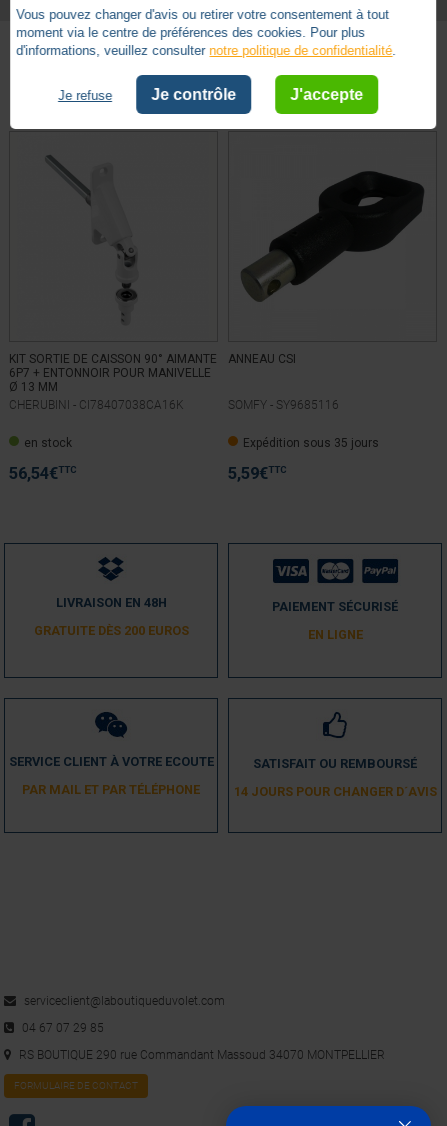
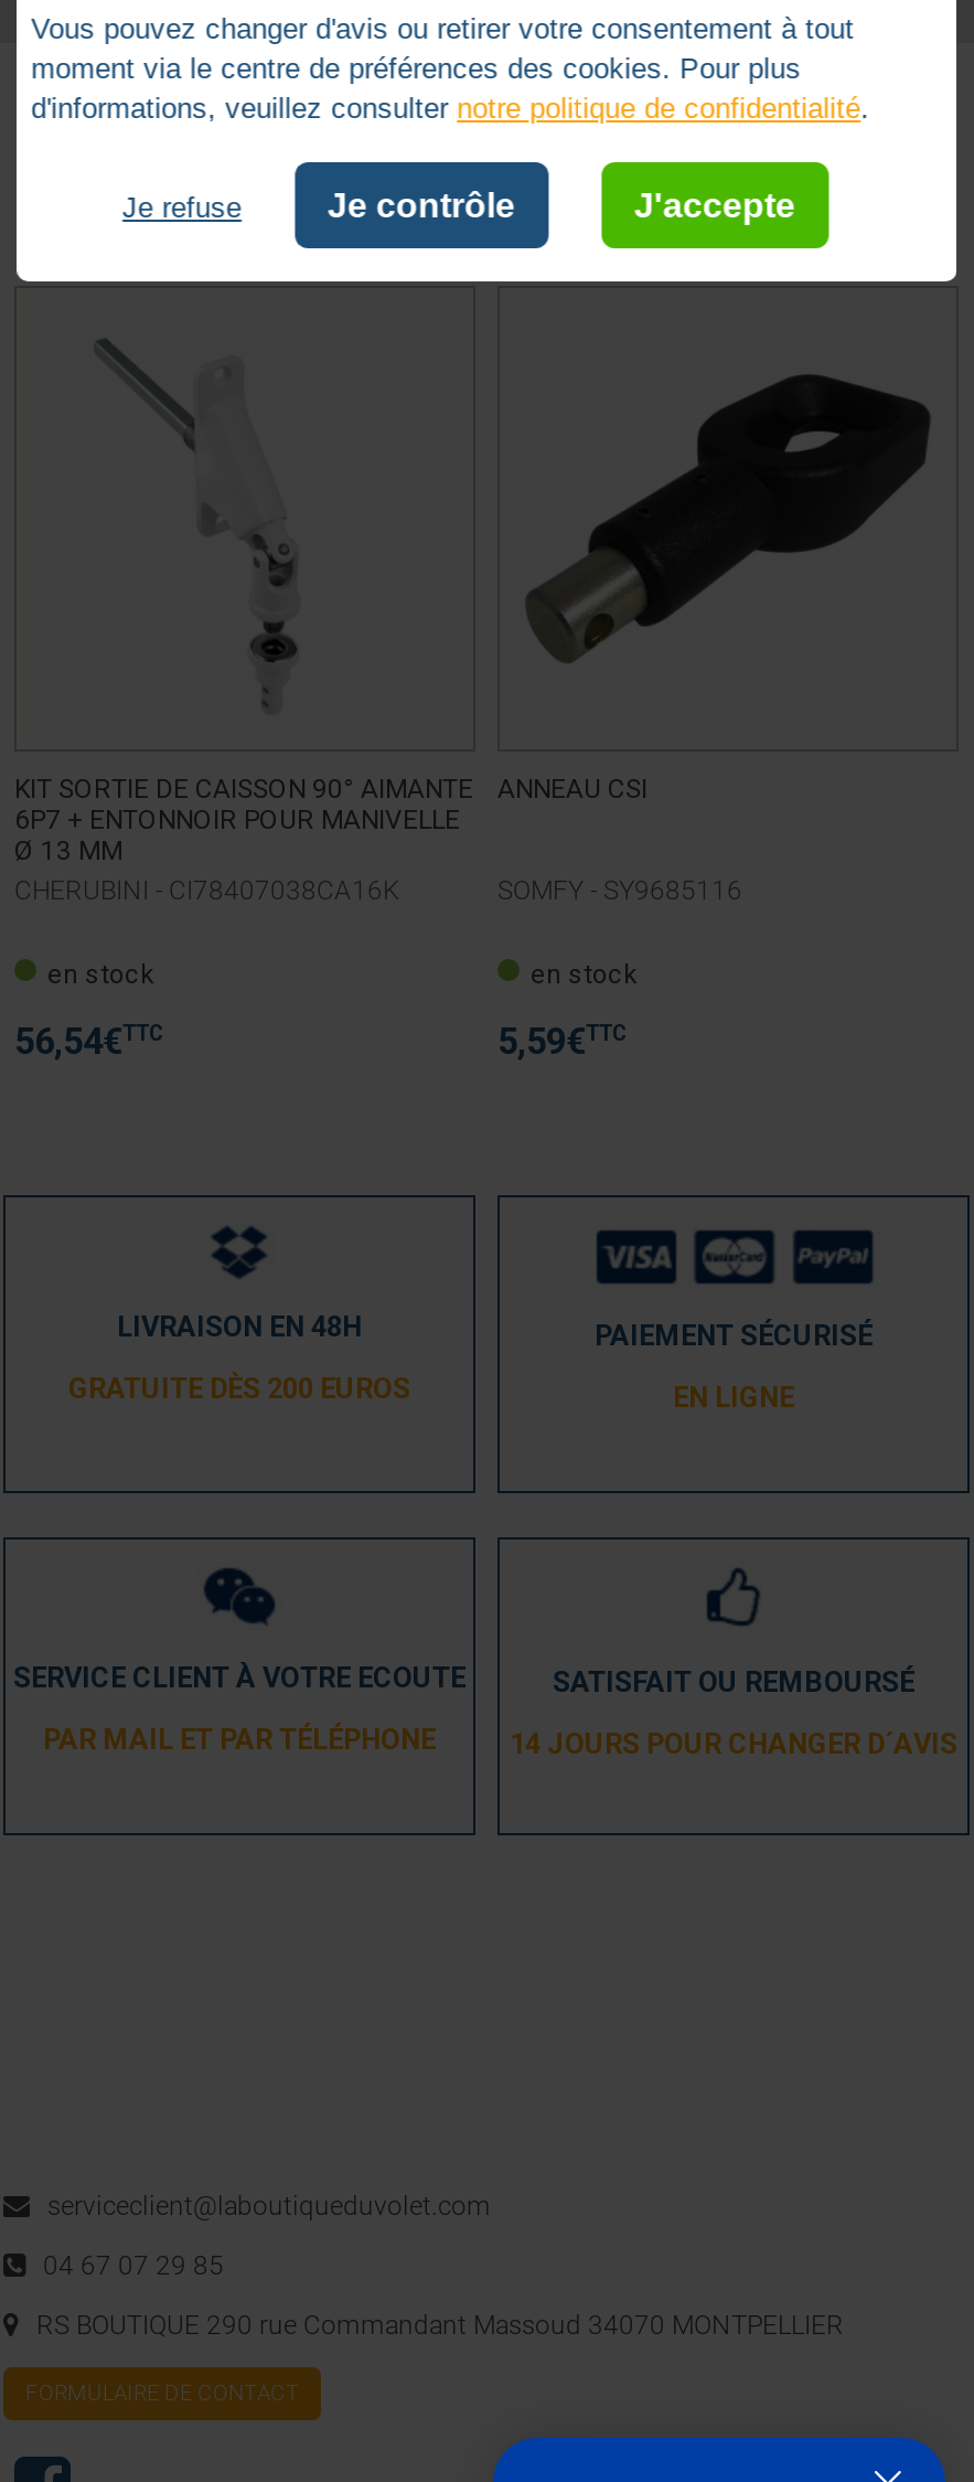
- Expédition sous 35 jours
+ en stock
